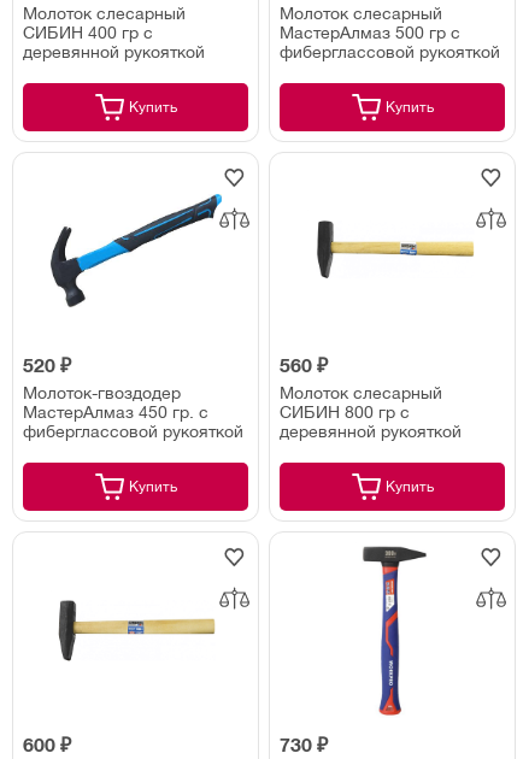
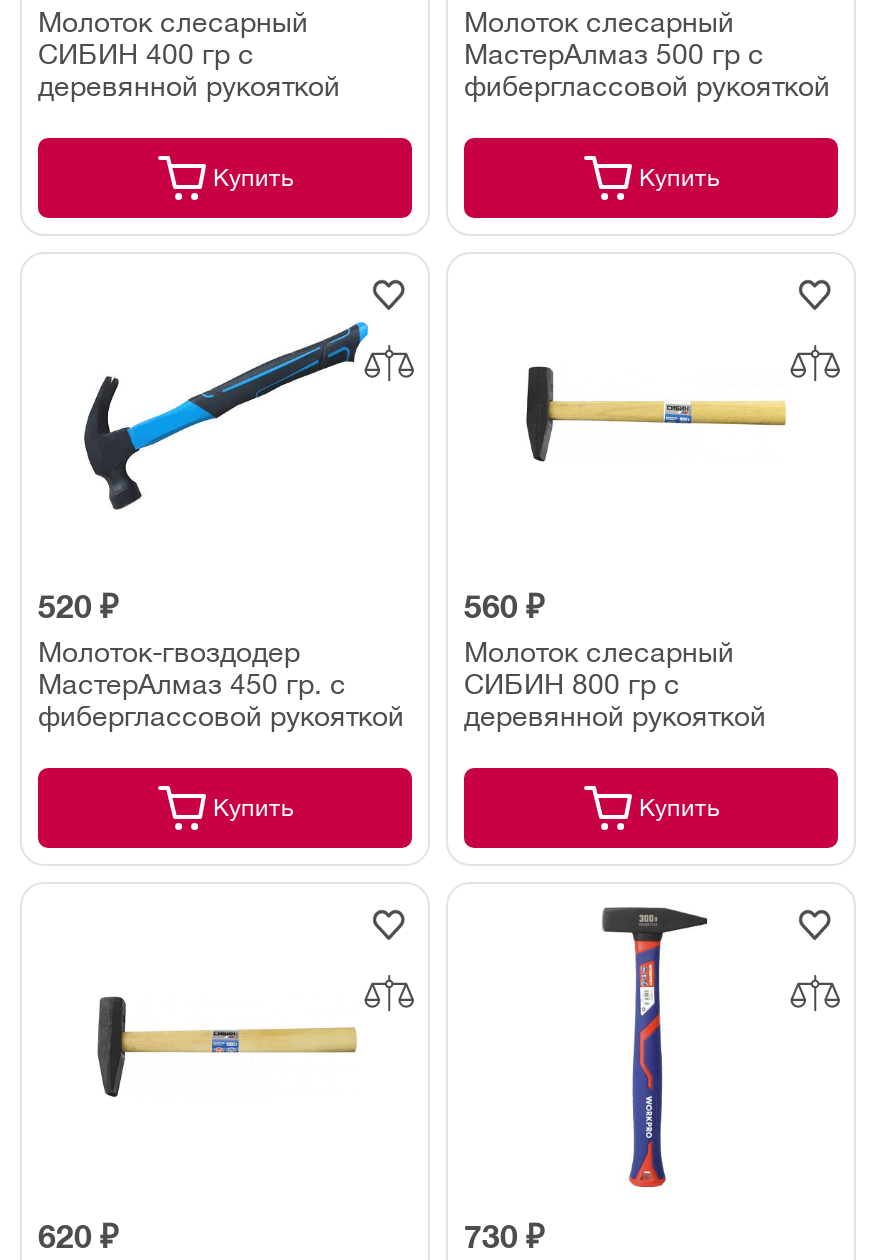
- 600 ₽
+ 620 ₽
